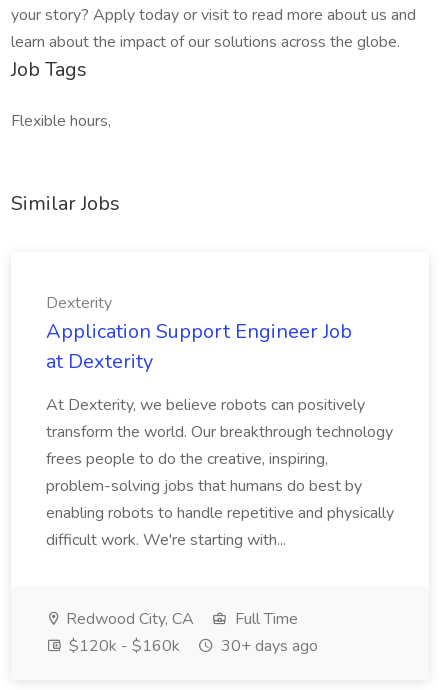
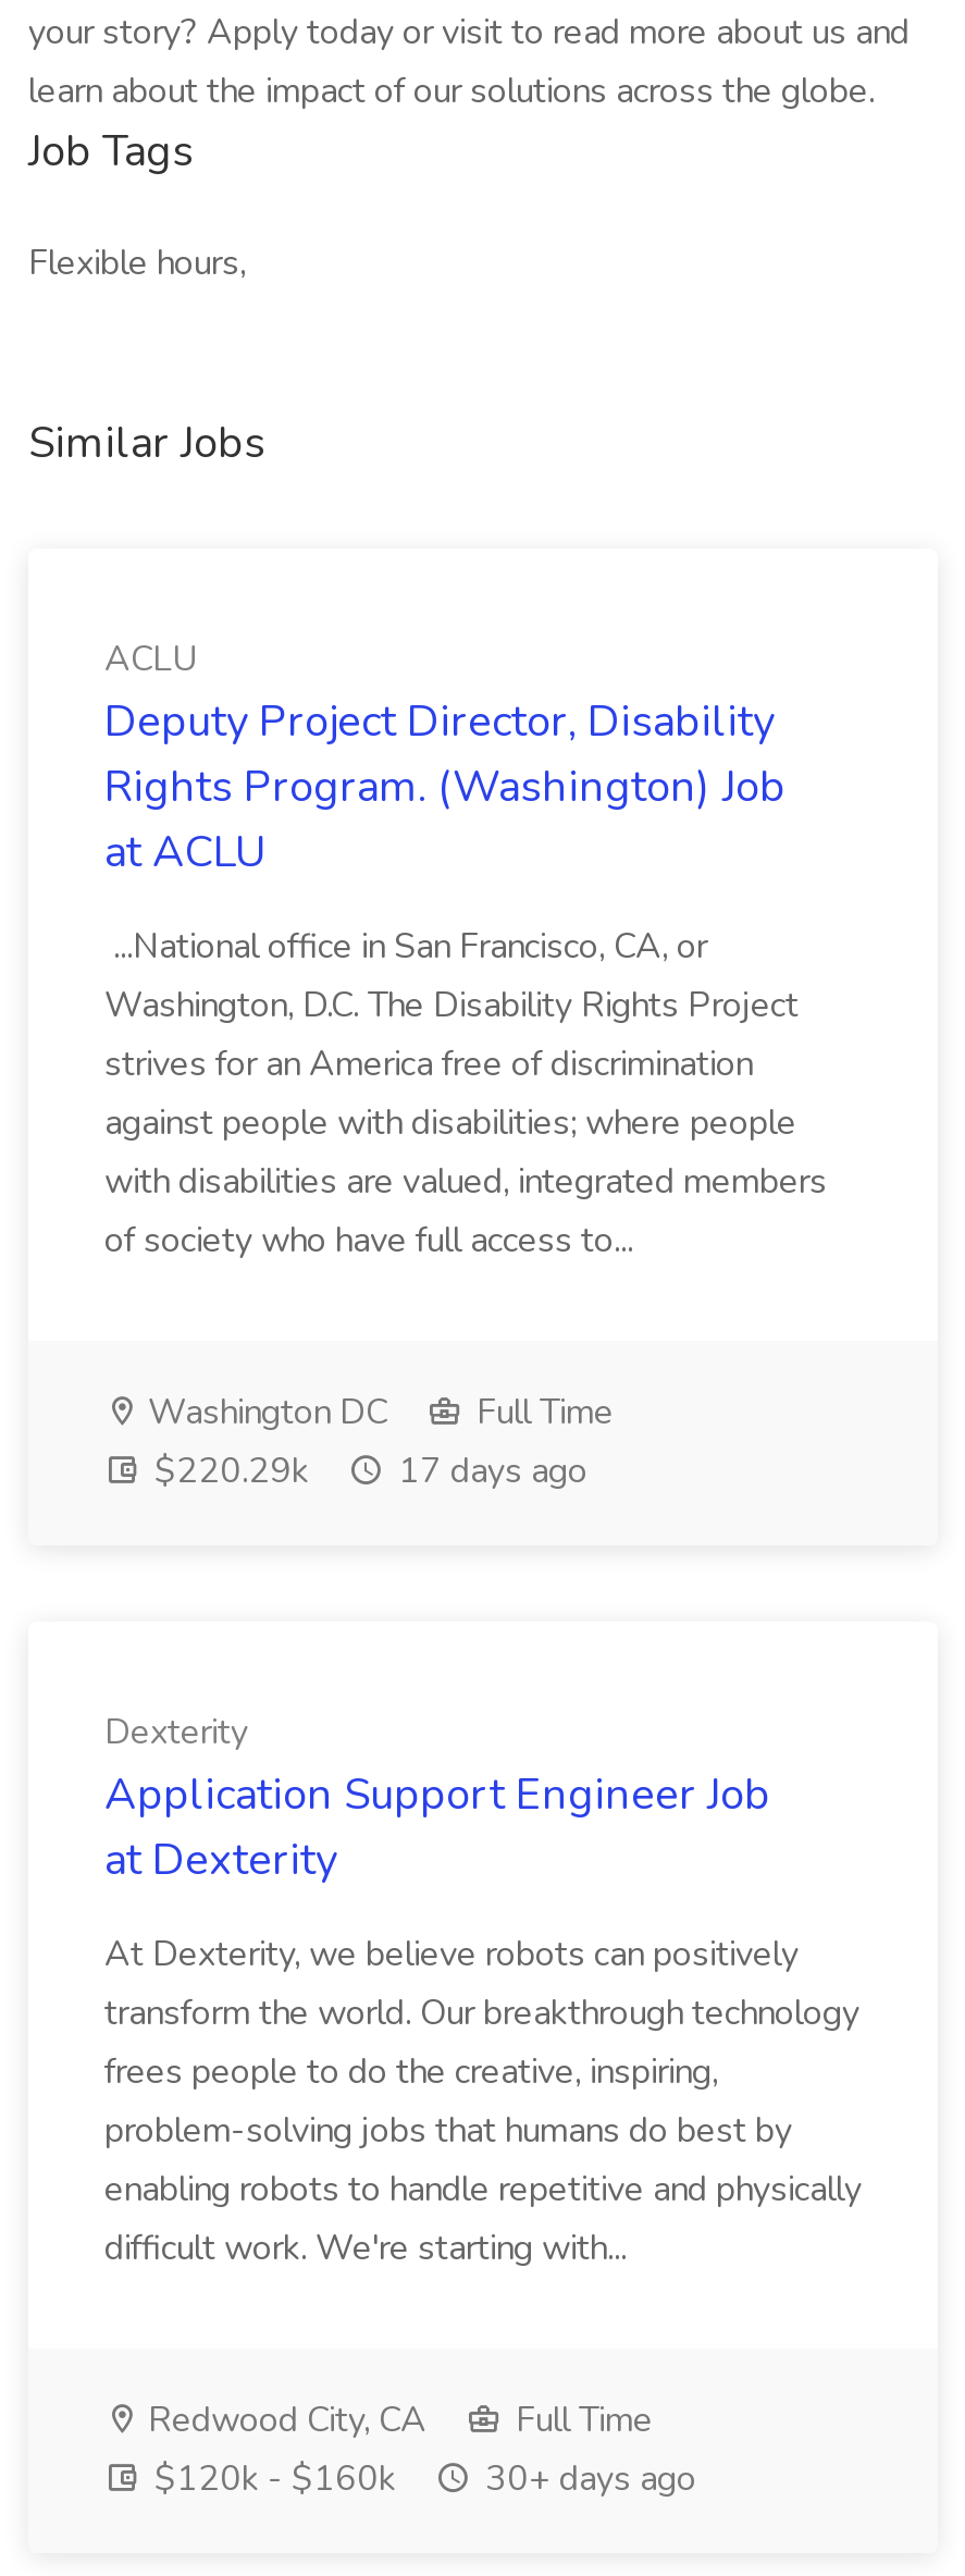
+ ACLU
+ Deputy Project Director, Disability
+ Rights Program. (Washington) Job
+ at ACLU
+ ...National office in San Francisco, CA, or
+ Washington, D.C. The Disability Rights Project
+ strives for an America free of discrimination
+ against people with disabilities; where people
+ with disabilities are valued, integrated members
+ of society who have full access to...

+ Washington DC
+ Full Time
+ $220.29k
+ 17 days ago
